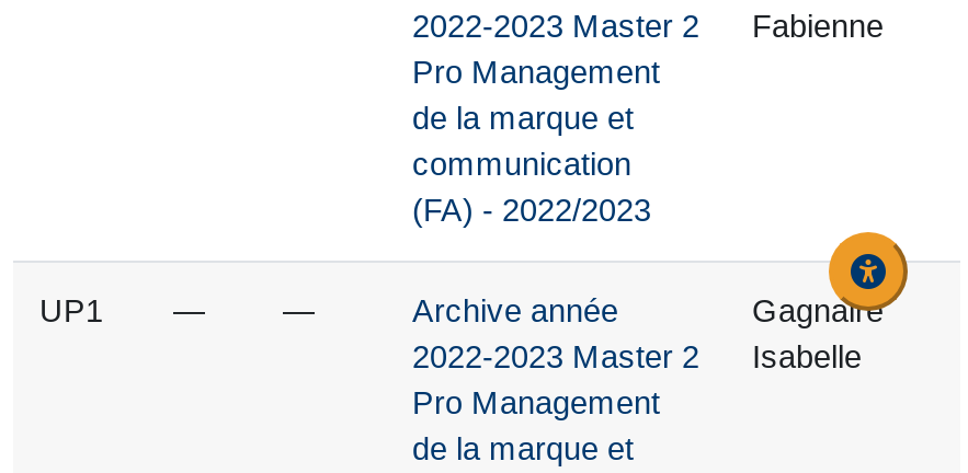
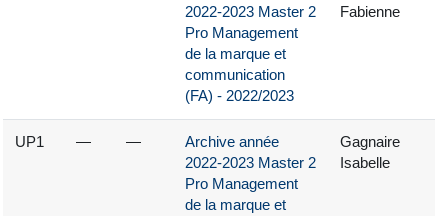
- [image]
